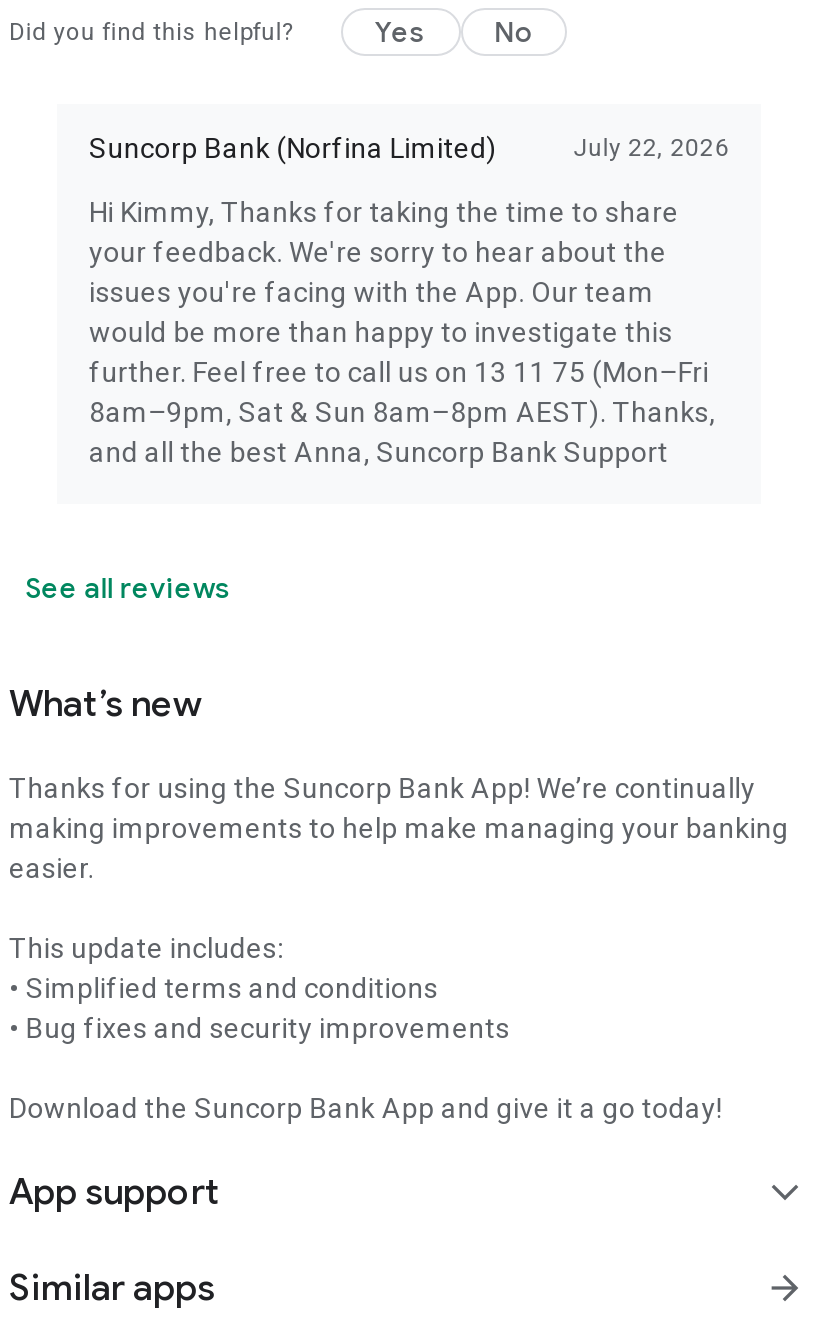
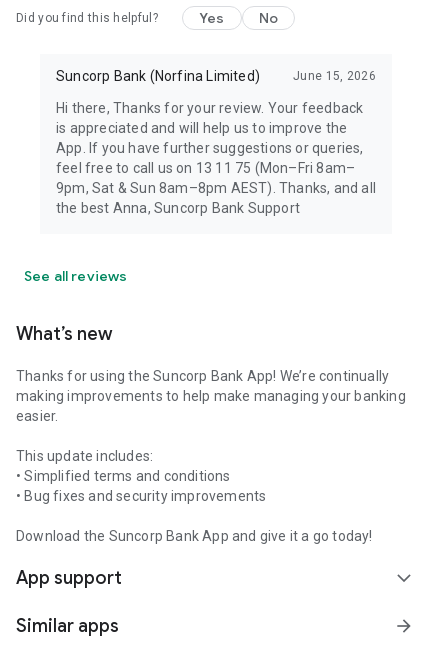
- July 22, 2026
+ June 15, 2026

- Hi Kimmy, Thanks for taking the time to share
- your feedback. We're sorry to hear about the
- issues you're facing with the App. Our team
- would be more than happy to investigate this
- further. Feel free to call us on 13 11 75 (Mon–Fri
- 8am–9pm, Sat & Sun 8am–8pm AEST). Thanks,
- and all the best Anna, Suncorp Bank Support
+ Hi there, Thanks for your review. Your feedback
+ is appreciated and will help us to improve the
+ App. If you have further suggestions or queries,
+ feel free to call us on 13 11 75 (Mon–Fri 8am–
+ 9pm, Sat & Sun 8am–8pm AEST). Thanks, and all
+ the best Anna, Suncorp Bank Support
